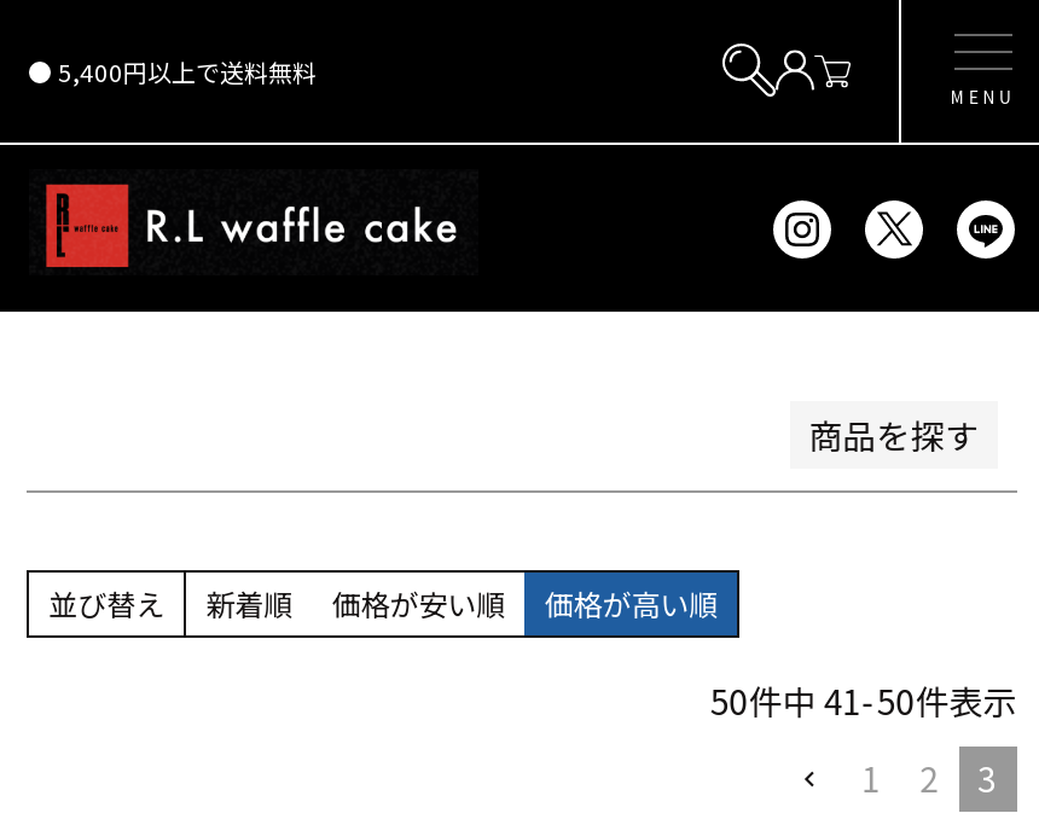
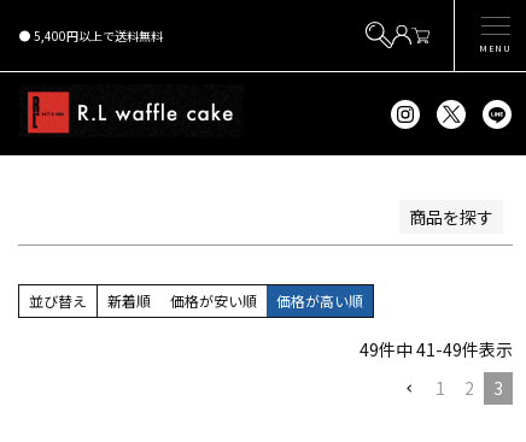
- 50件中 41-50件表示
+ 49件中 41-49件表示
